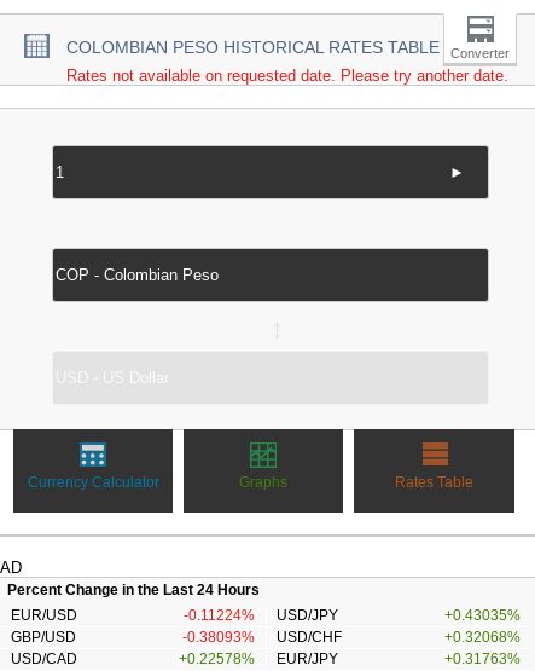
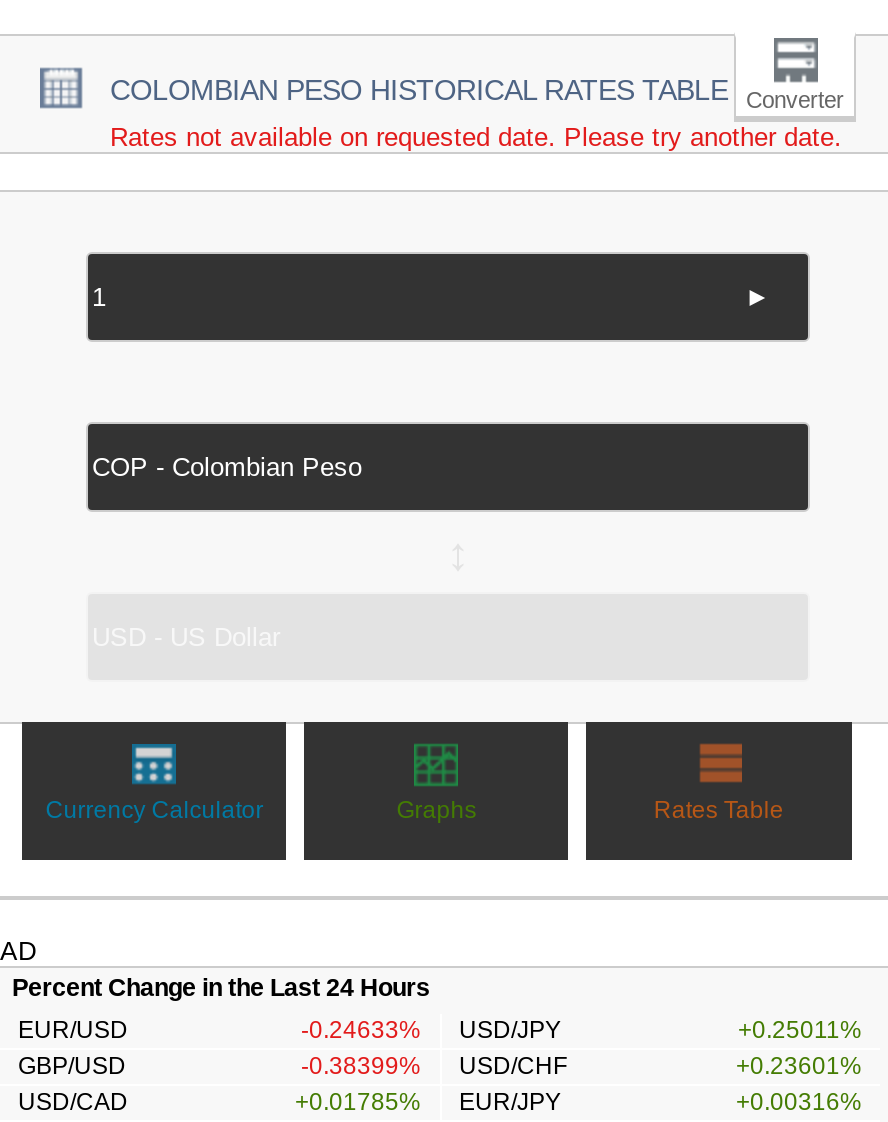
- -0.11224% USD/JPY
+ -0.24633% USD/JPY

- +0.43035%
+ +0.25011%

- -0.38093% USD/CHF
+ -0.38399% USD/CHF

- +0.32068%
+ +0.23601%

- +0.22578% EUR/JPY
+ +0.01785% EUR/JPY

- +0.31763%
+ +0.00316%
